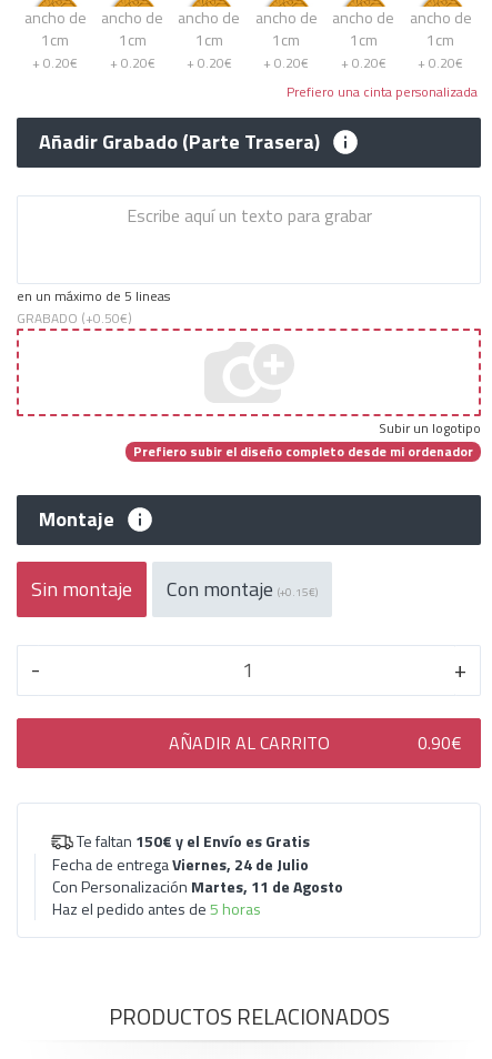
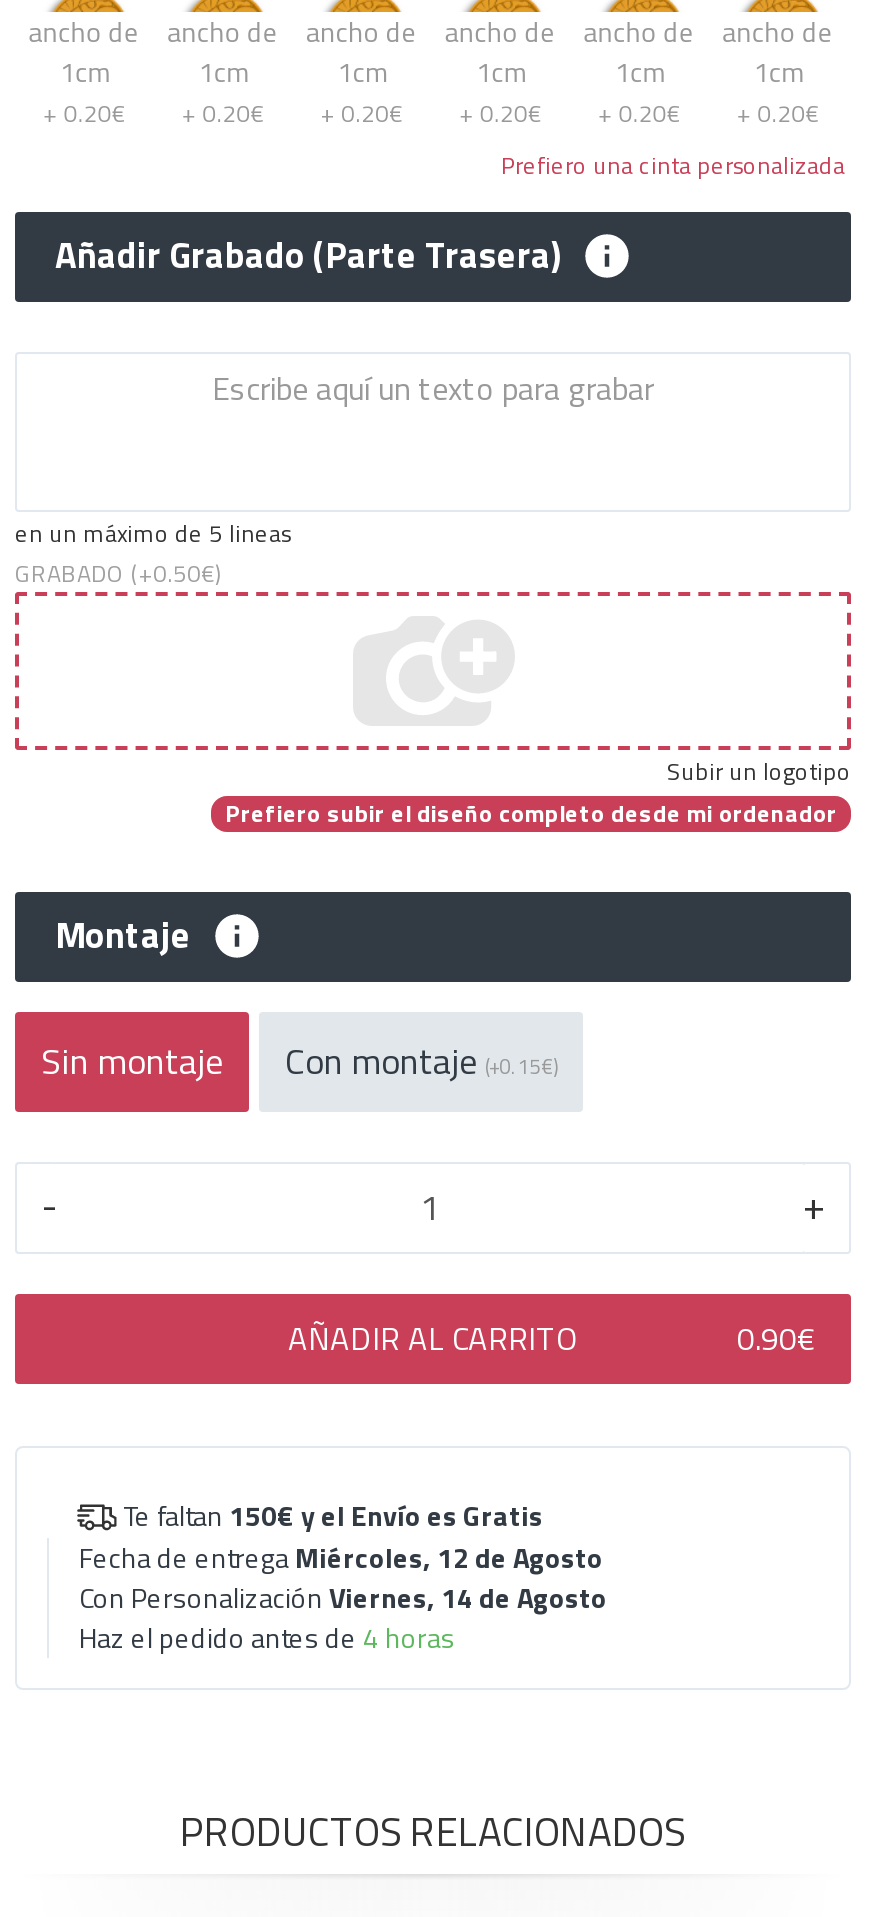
- Fecha de entrega Viernes, 24 de Julio
+ Fecha de entrega Miércoles, 12 de Agosto

- Con Personalización Martes, 11 de Agosto
+ Con Personalización Viernes, 14 de Agosto

- Haz el pedido antes de 5 horas
+ Haz el pedido antes de 4 horas
